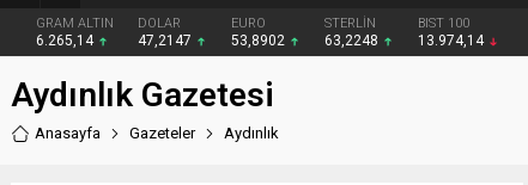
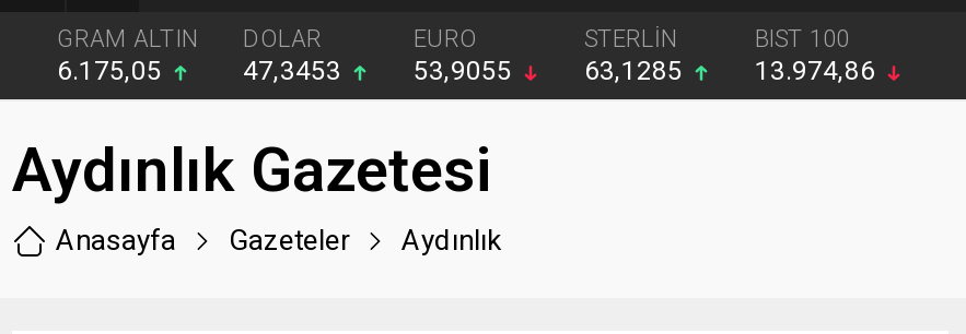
- 6.265,14
+ 6.175,05

- 47,2147
+ 47,3453

- 53,8902
+ 53,9055

- 63,2248
+ 63,1285

- 13.974,14
+ 13.974,86
